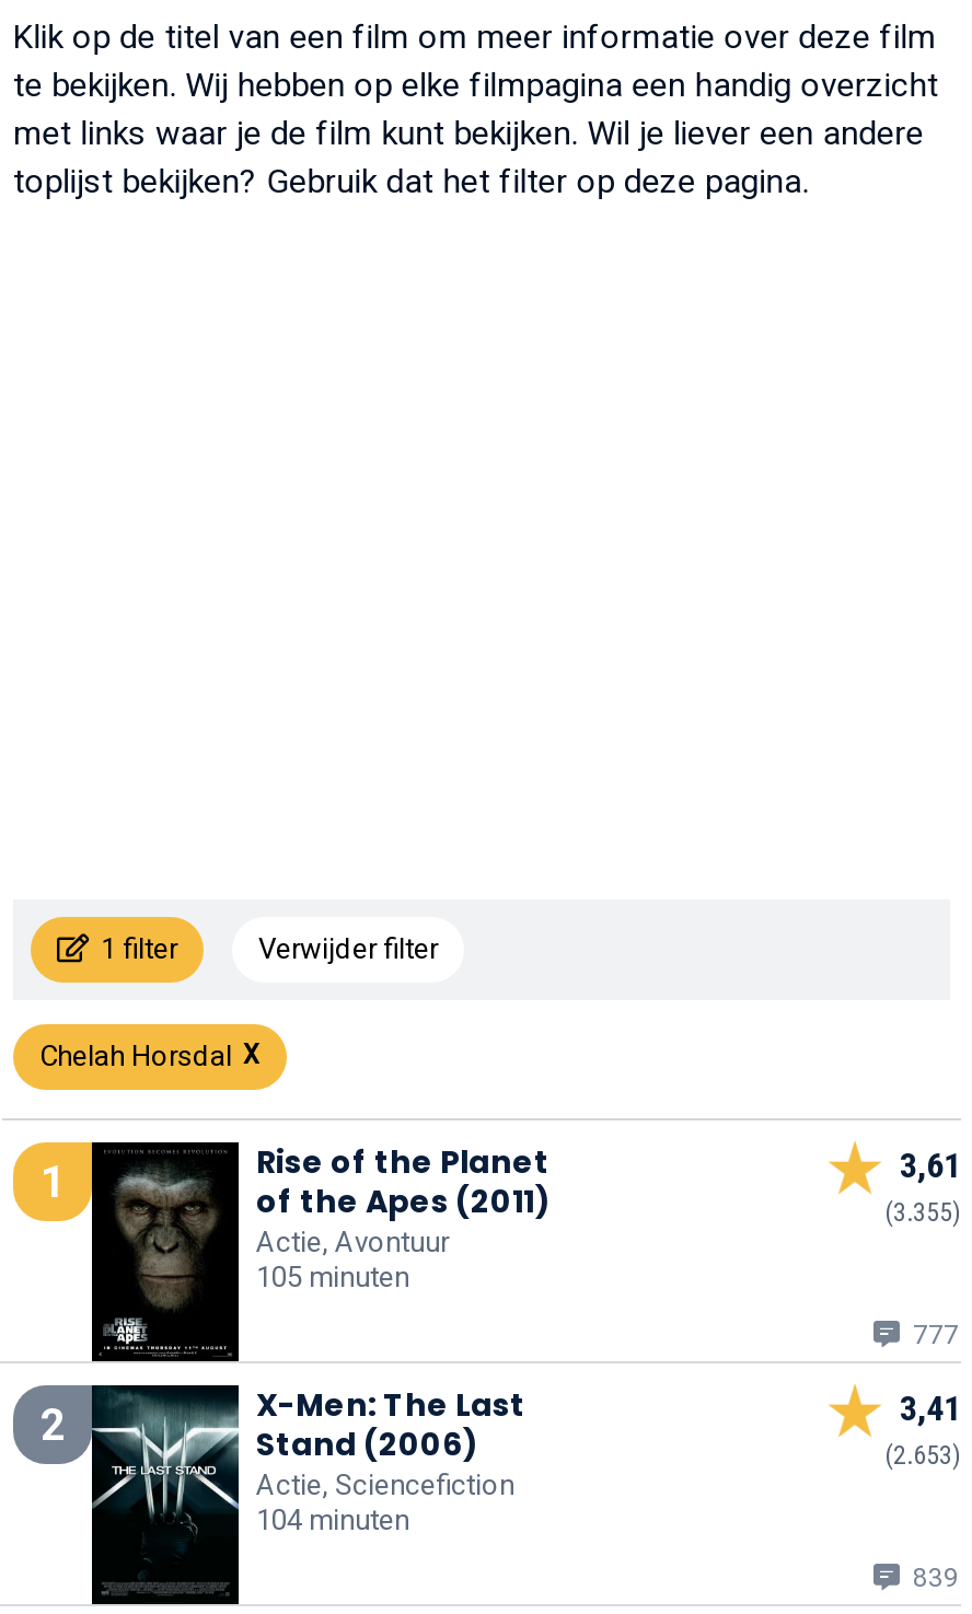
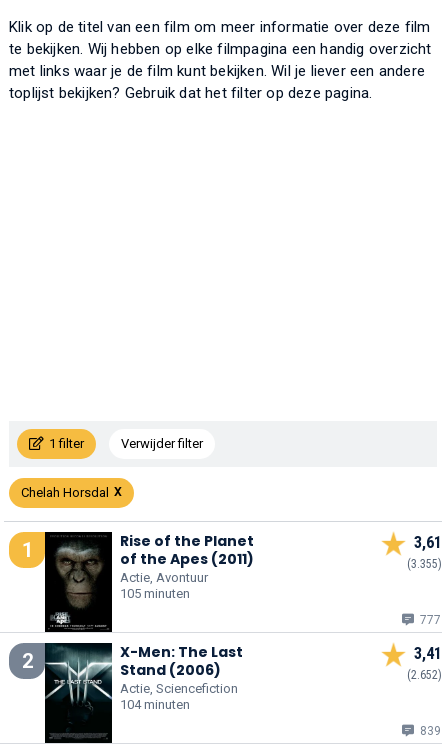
- (2.653)
+ (2.652)
